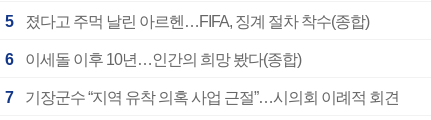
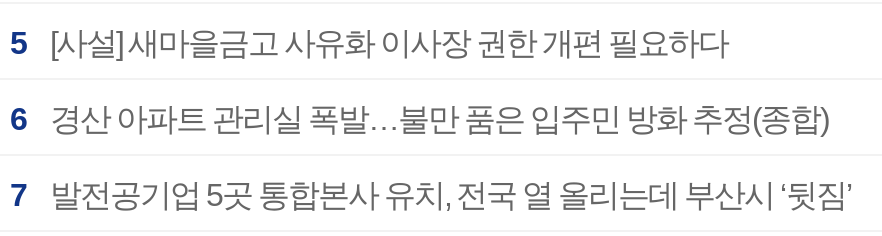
- 졌다고 주먹 날린 아르헨…FIFA, 징계 절차 착수(종합)
+ [사설] 새마을금고 사유화 이사장 권한 개편 필요하다

- 이세돌 이후 10년…인간의 희망 봤다(종합)
+ 경산 아파트 관리실 폭발…불만 품은 입주민 방화 추정(종합)

- 기장군수 “지역 유착 의혹 사업 근절”…시의회 이례적 회견
+ 발전공기업 5곳 통합본사 유치, 전국 열 올리는데 부산시 ‘뒷짐’
